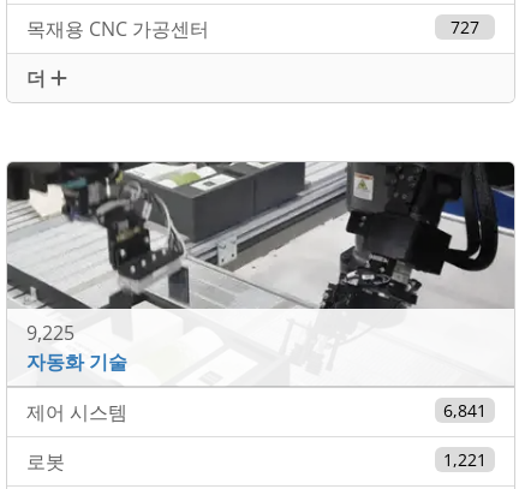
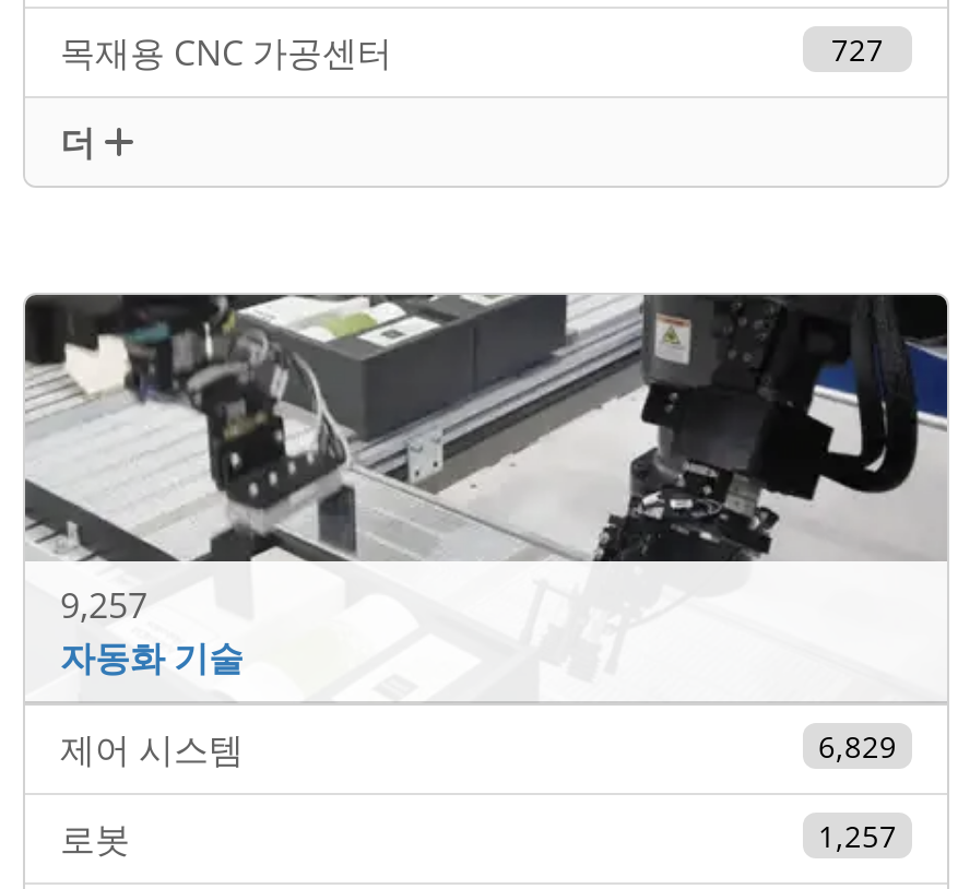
- 9,225
+ 9,257

- 6,841
+ 6,829

- 1,221
+ 1,257
